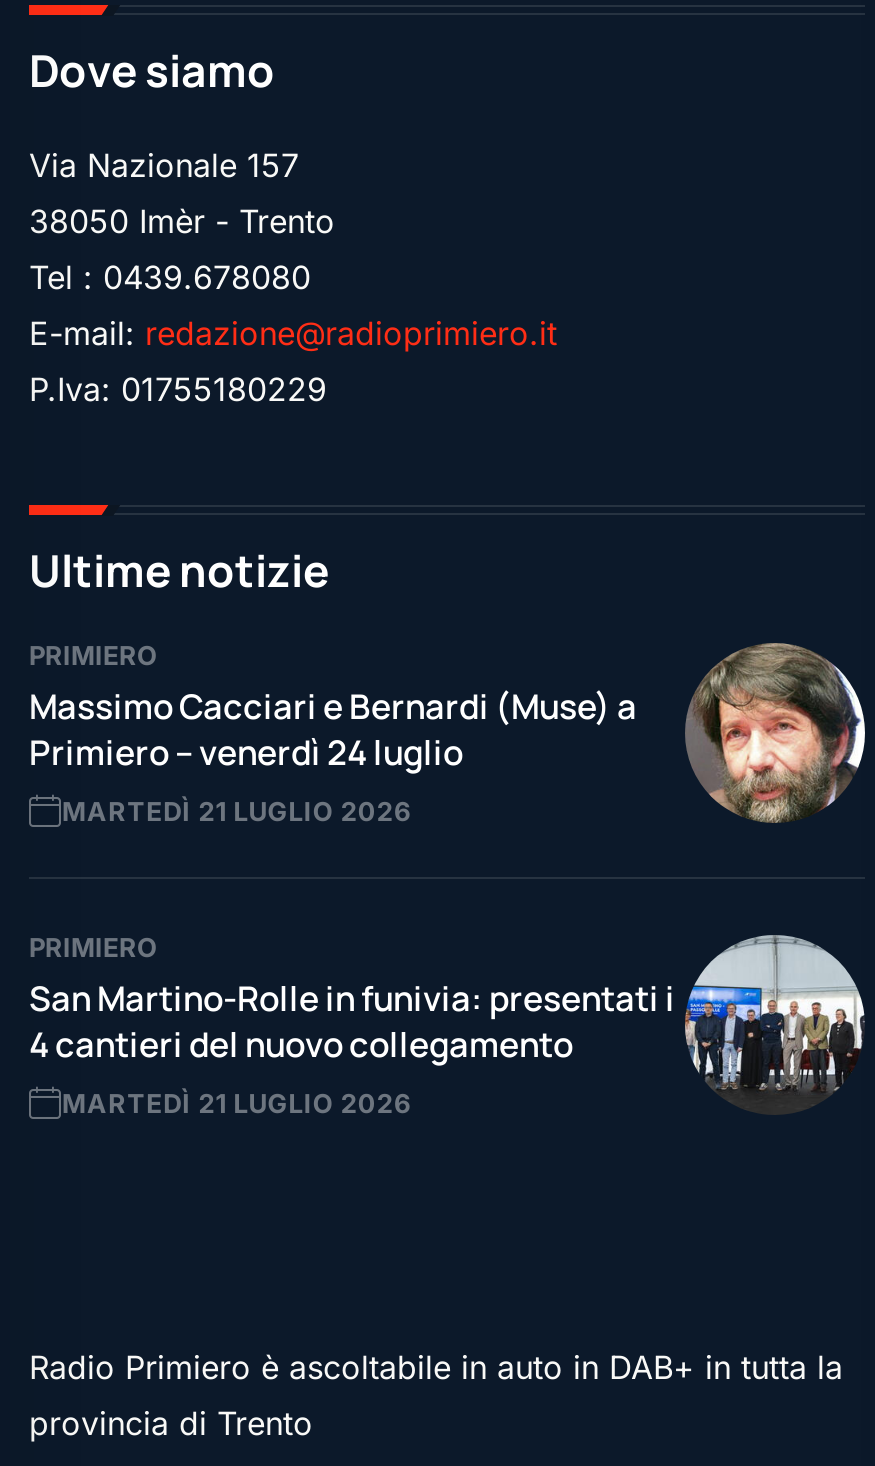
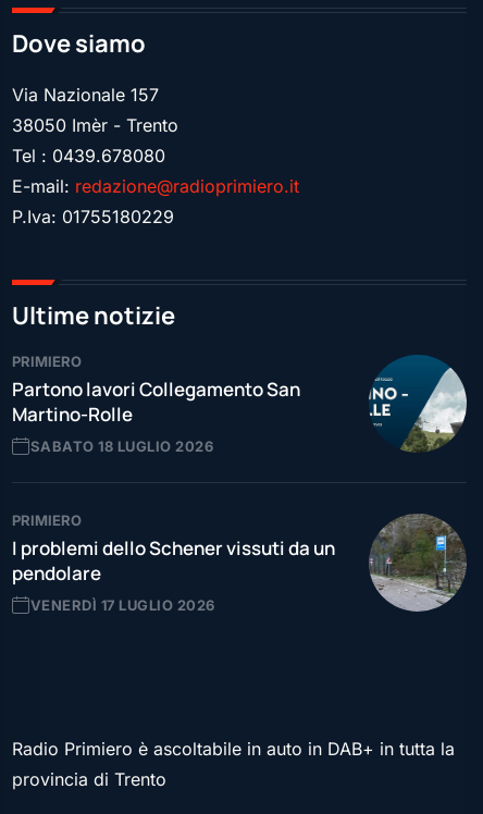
- [image]
+ [image]

- Massimo Cacciari e Bernardi (Muse) a
- Primiero – venerdì 24 luglio
- MARTEDÌ 21 LUGLIO 2026
+ Partono lavori Collegamento San
+ Martino-Rolle
+ SABATO 18 LUGLIO 2026

- [image]
- San Martino-Rolle in funivia: presentati i
- 4 cantieri del nuovo collegamento
- MARTEDÌ 21 LUGLIO 2026
+ [image]
+ I problemi dello Schener vissuti da un
+ pendolare
+ VENERDÌ 17 LUGLIO 2026
